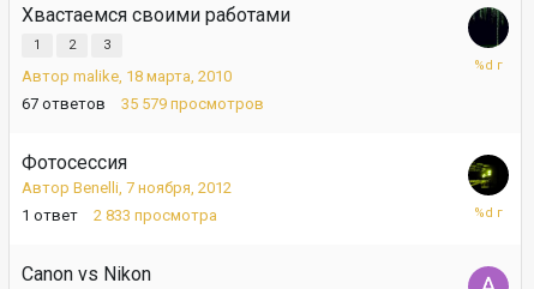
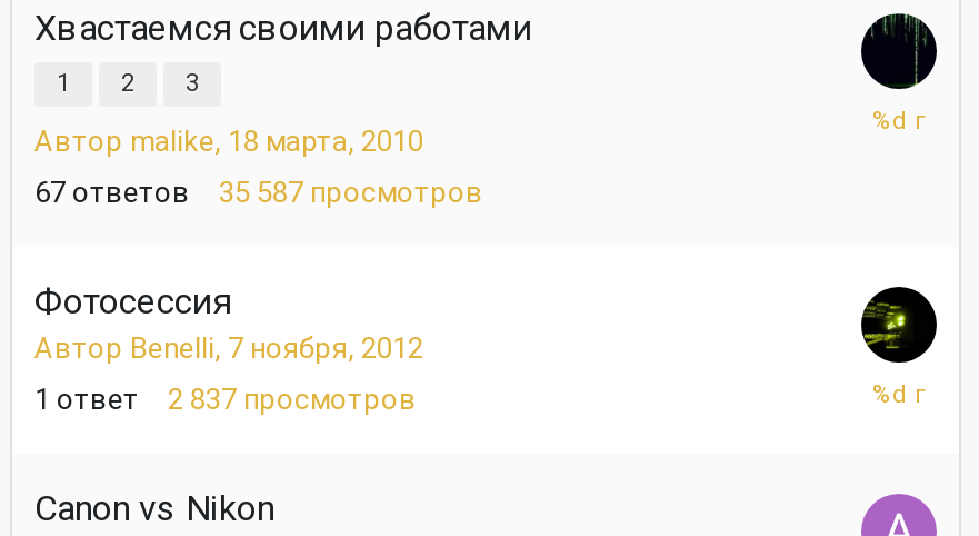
- 67 ответов 35 579 просмотров
+ 67 ответов 35 587 просмотров

- 1 ответ 2 833 просмотра
+ 1 ответ 2 837 просмотров
